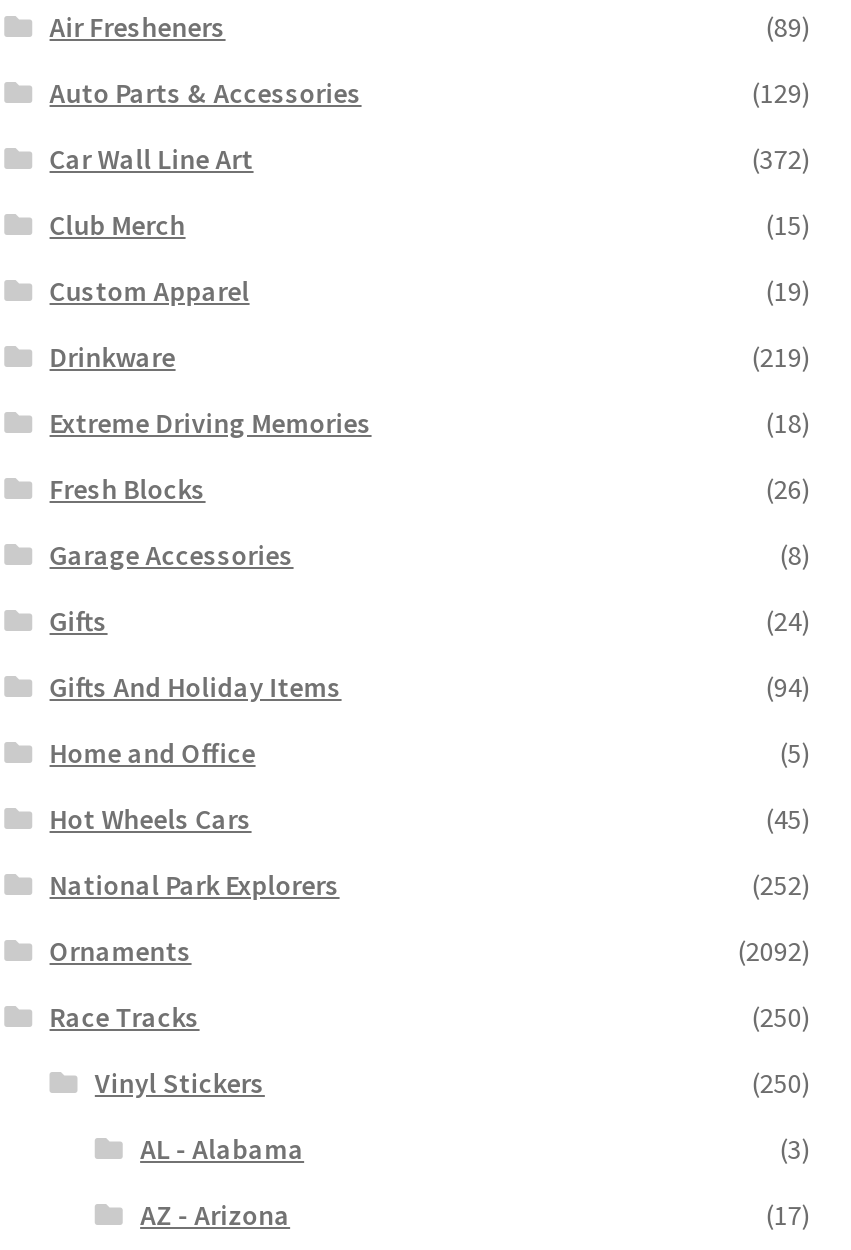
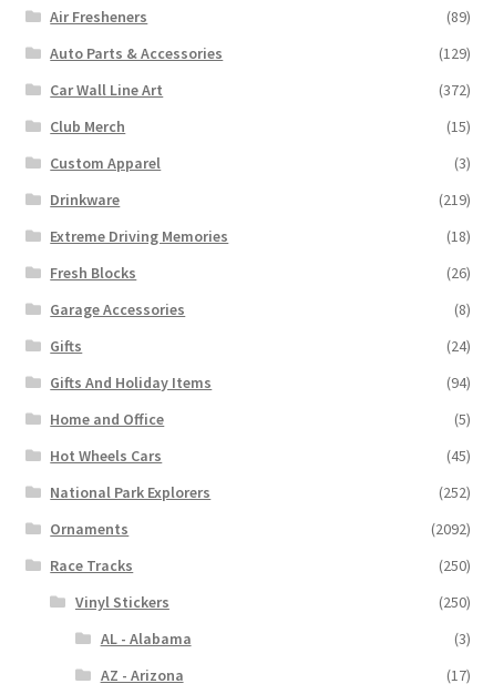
- (19)
+ (3)
